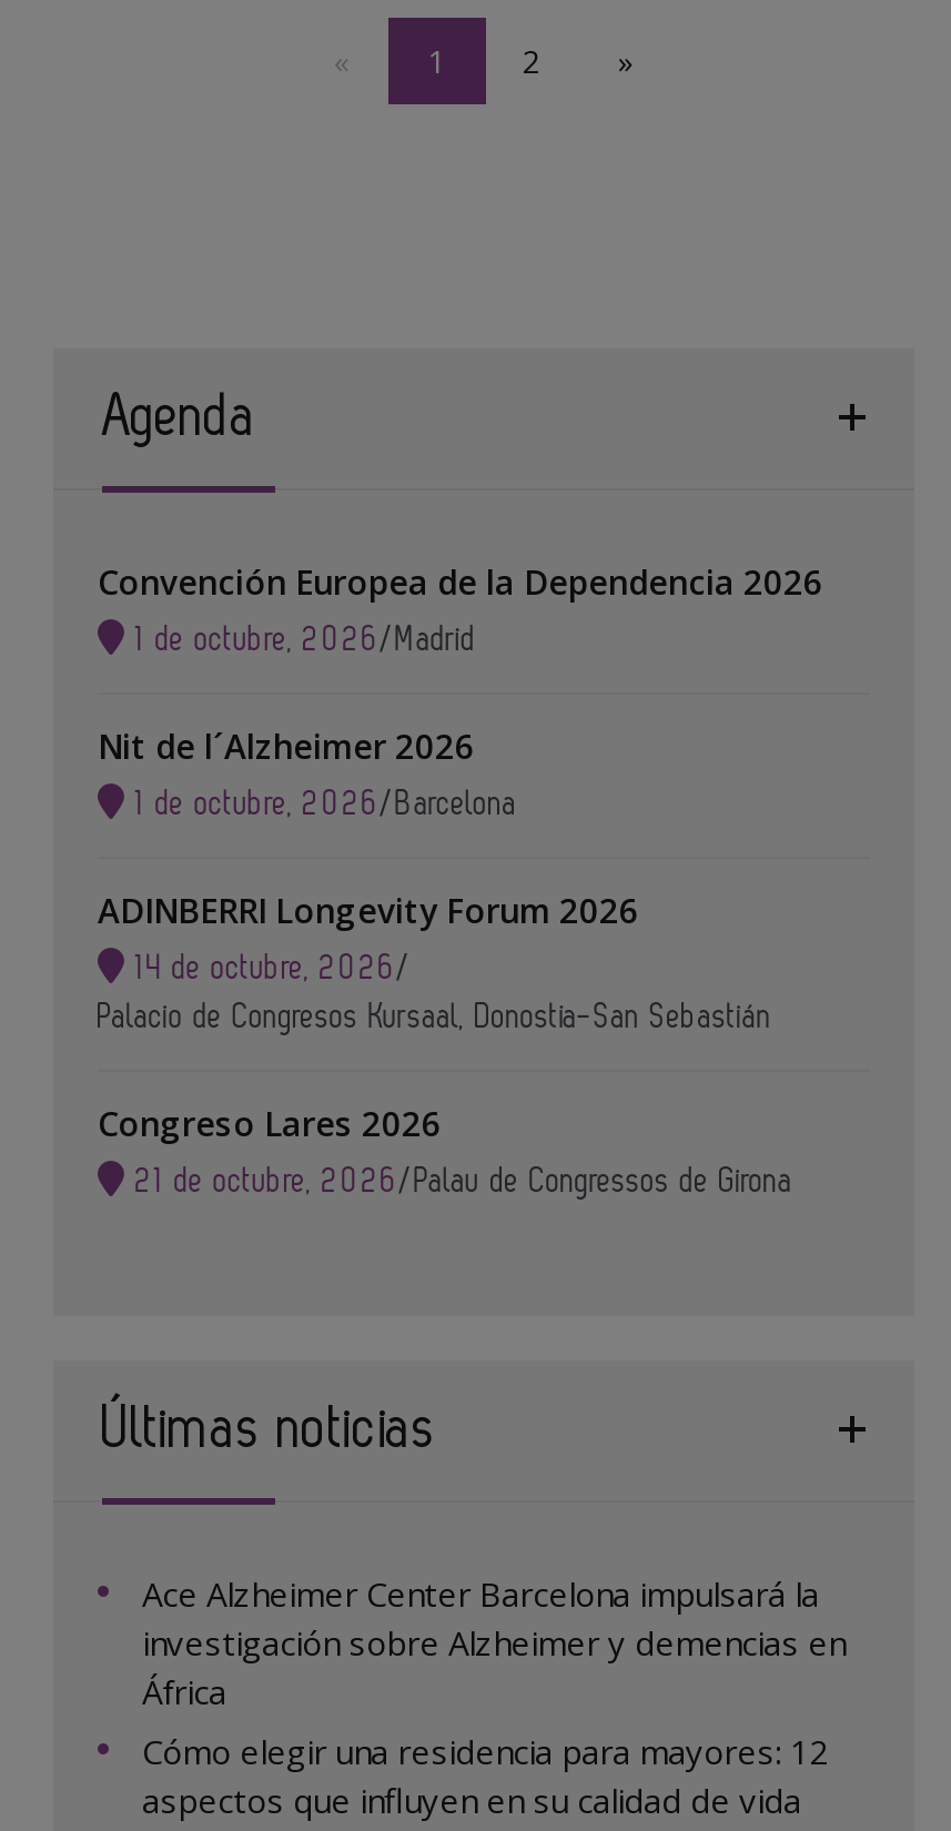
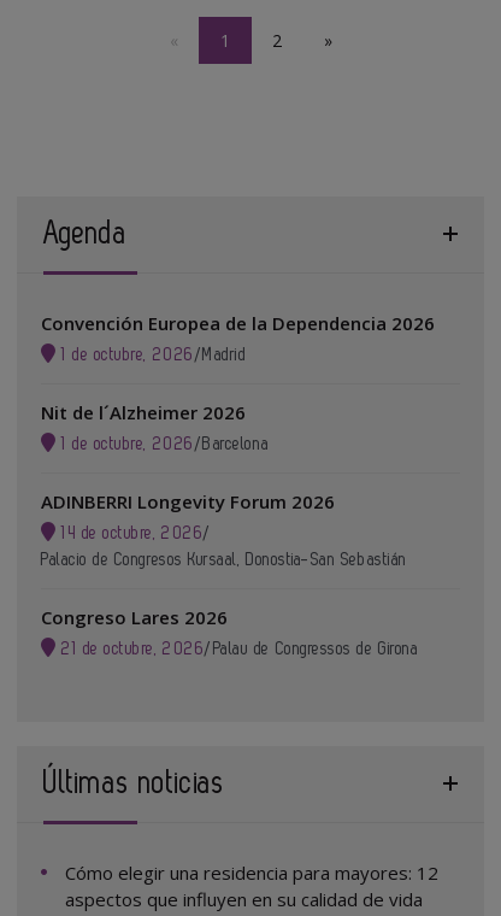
- Ace Alzheimer Center Barcelona impulsará la
- investigación sobre Alzheimer y demencias en
- África
